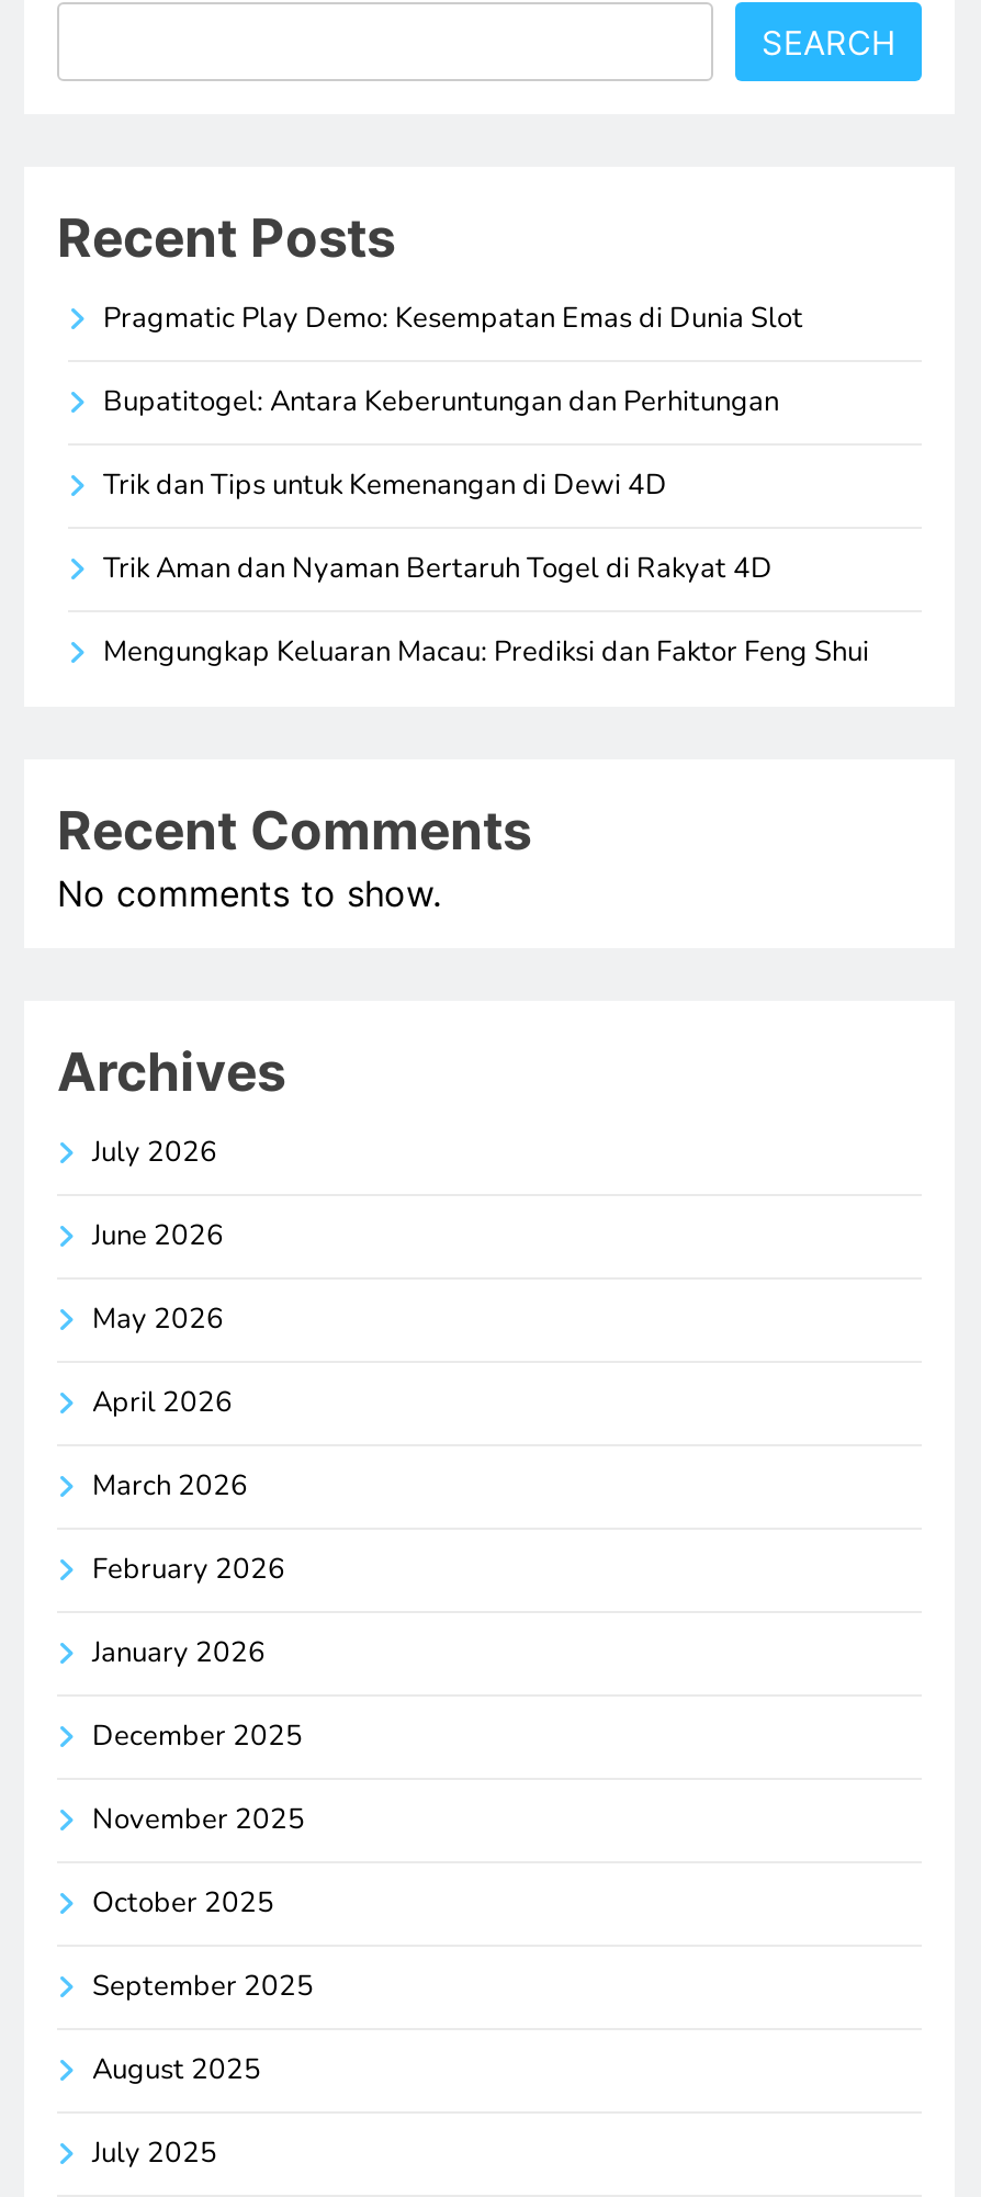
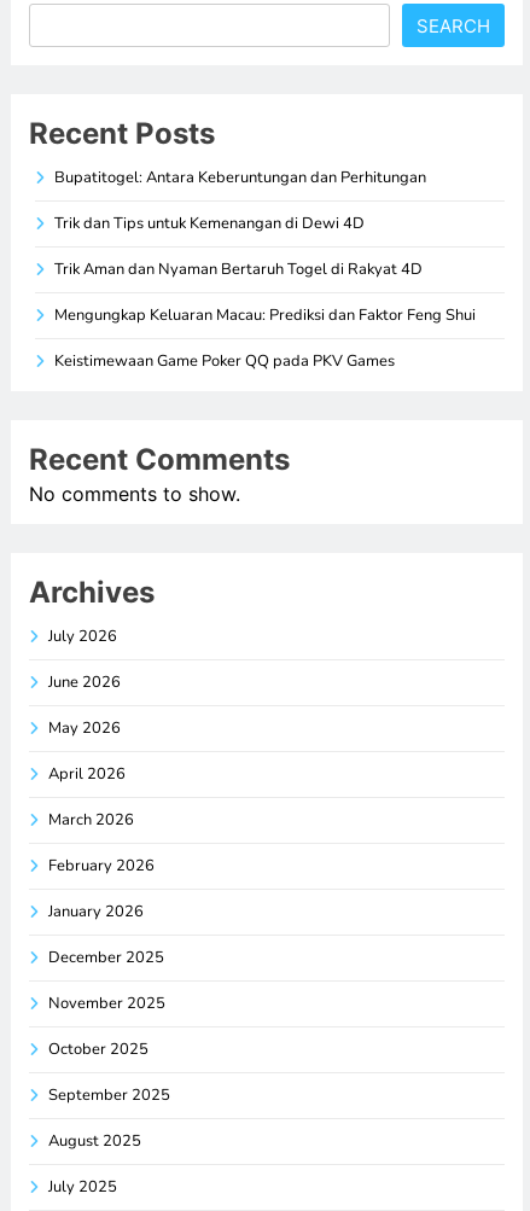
- Pragmatic Play Demo: Kesempatan Emas di Dunia Slot

moved up: Bupatitogel: Antara Keberuntungan dan Perhitungan | Trik dan Tips untuk Kemenangan di Dewi 4D | Trik Aman dan Nyaman Bertaruh Togel di Rakyat 4D | Mengungkap Keluaran Macau: Prediksi dan Faktor Feng Shui

+ Keistimewaan Game Poker QQ pada PKV Games
